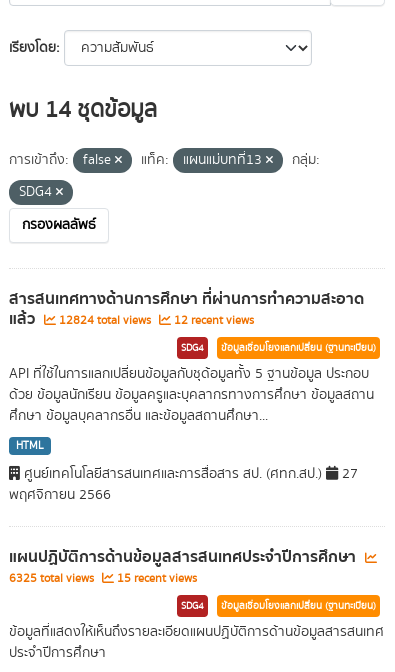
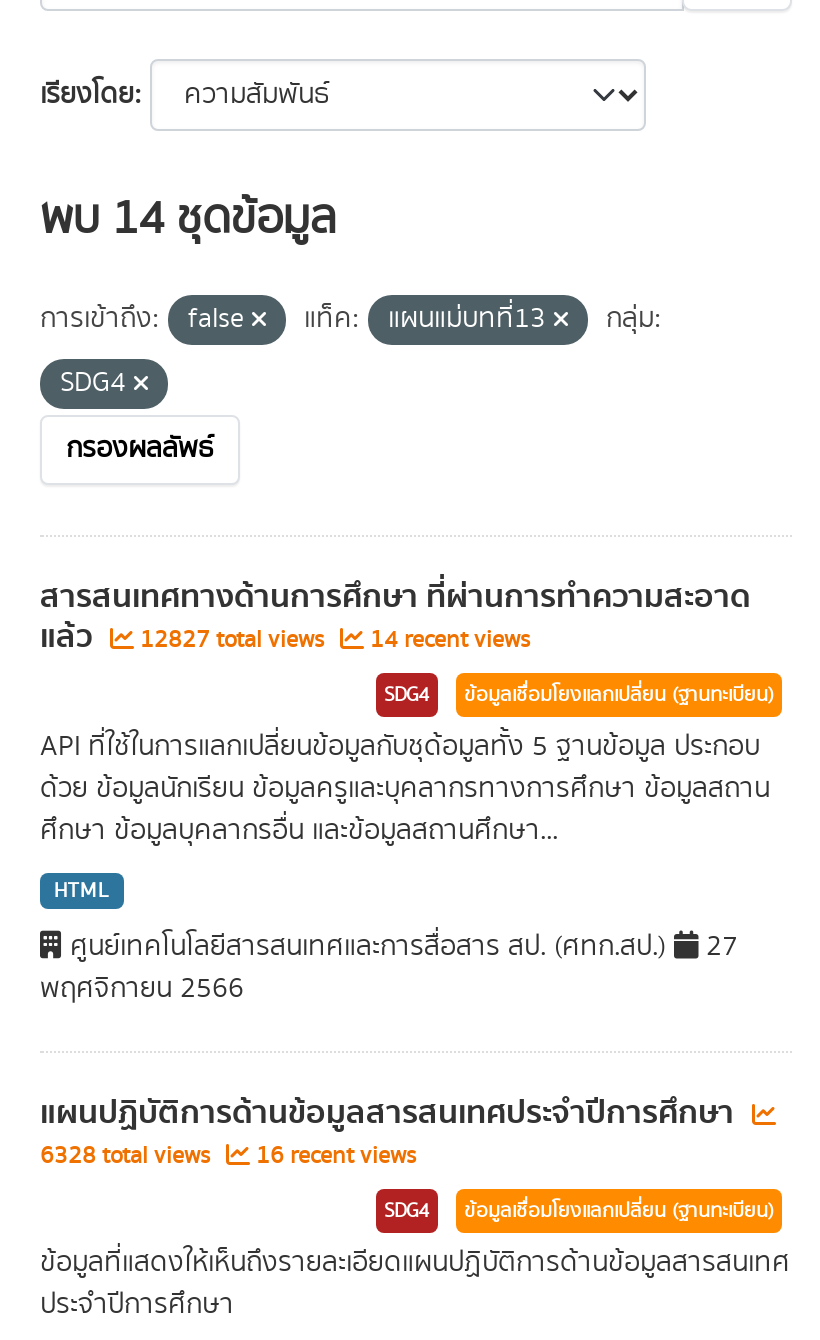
- 12824 total views
+ 12827 total views

- 12 recent views
+ 14 recent views

- 6325 total views
+ 6328 total views

- 15 recent views
+ 16 recent views
